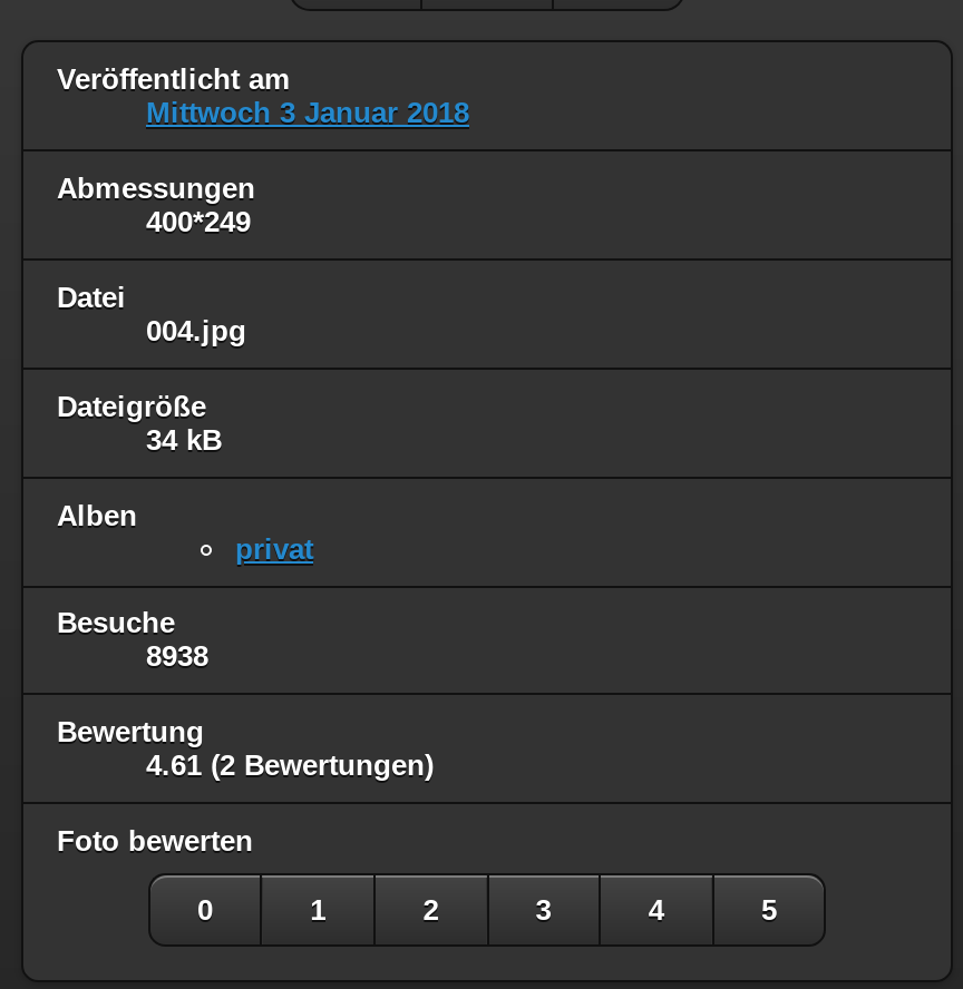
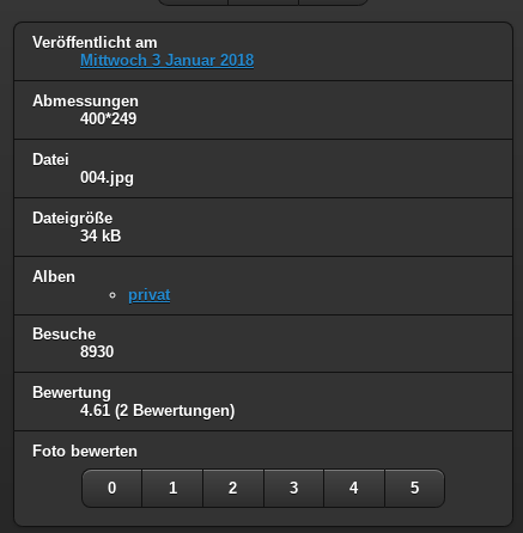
- 8938
+ 8930
